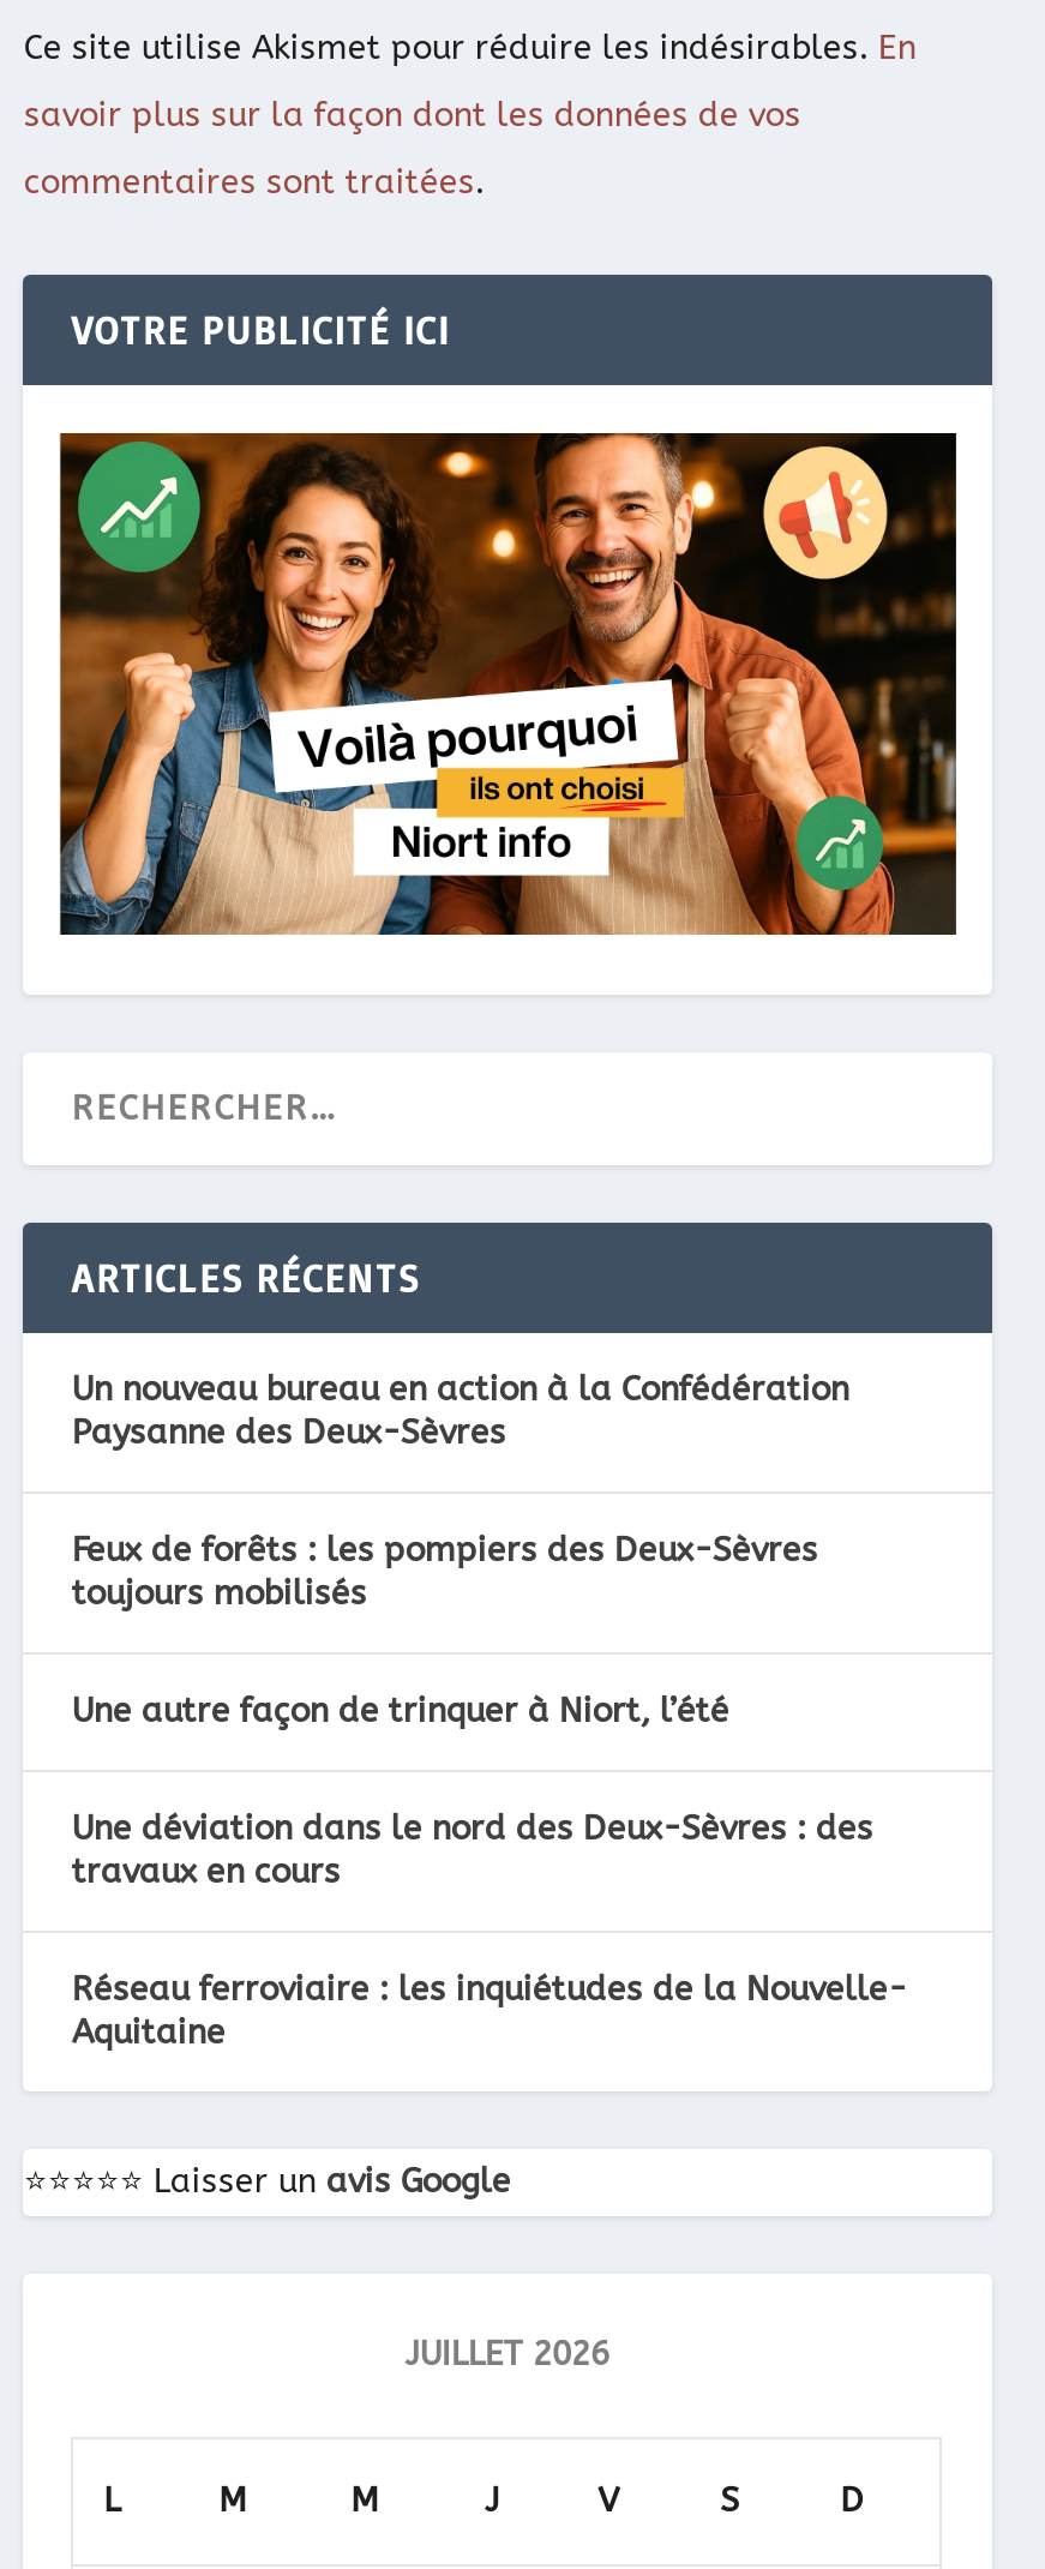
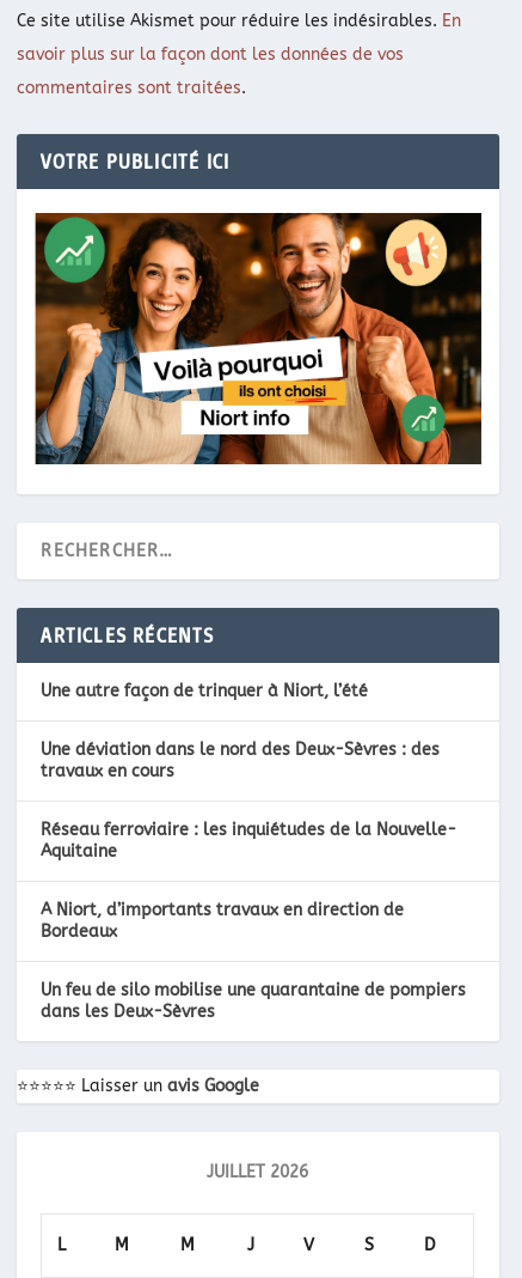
- Un nouveau bureau en action à la Confédération
- Paysanne des Deux-Sèvres
- Feux de forêts : les pompiers des Deux-Sèvres
- toujours mobilisés

moved up: Une autre façon de trinquer à Niort, l’été | Une déviation dans le nord des Deux-Sèvres : des | travaux en cours | Réseau ferroviaire : les inquiétudes de la Nouvelle- | Aquitaine

+ A Niort, d’importants travaux en direction de
+ Bordeaux
+ Un feu de silo mobilise une quarantaine de pompiers
+ dans les Deux-Sèvres
